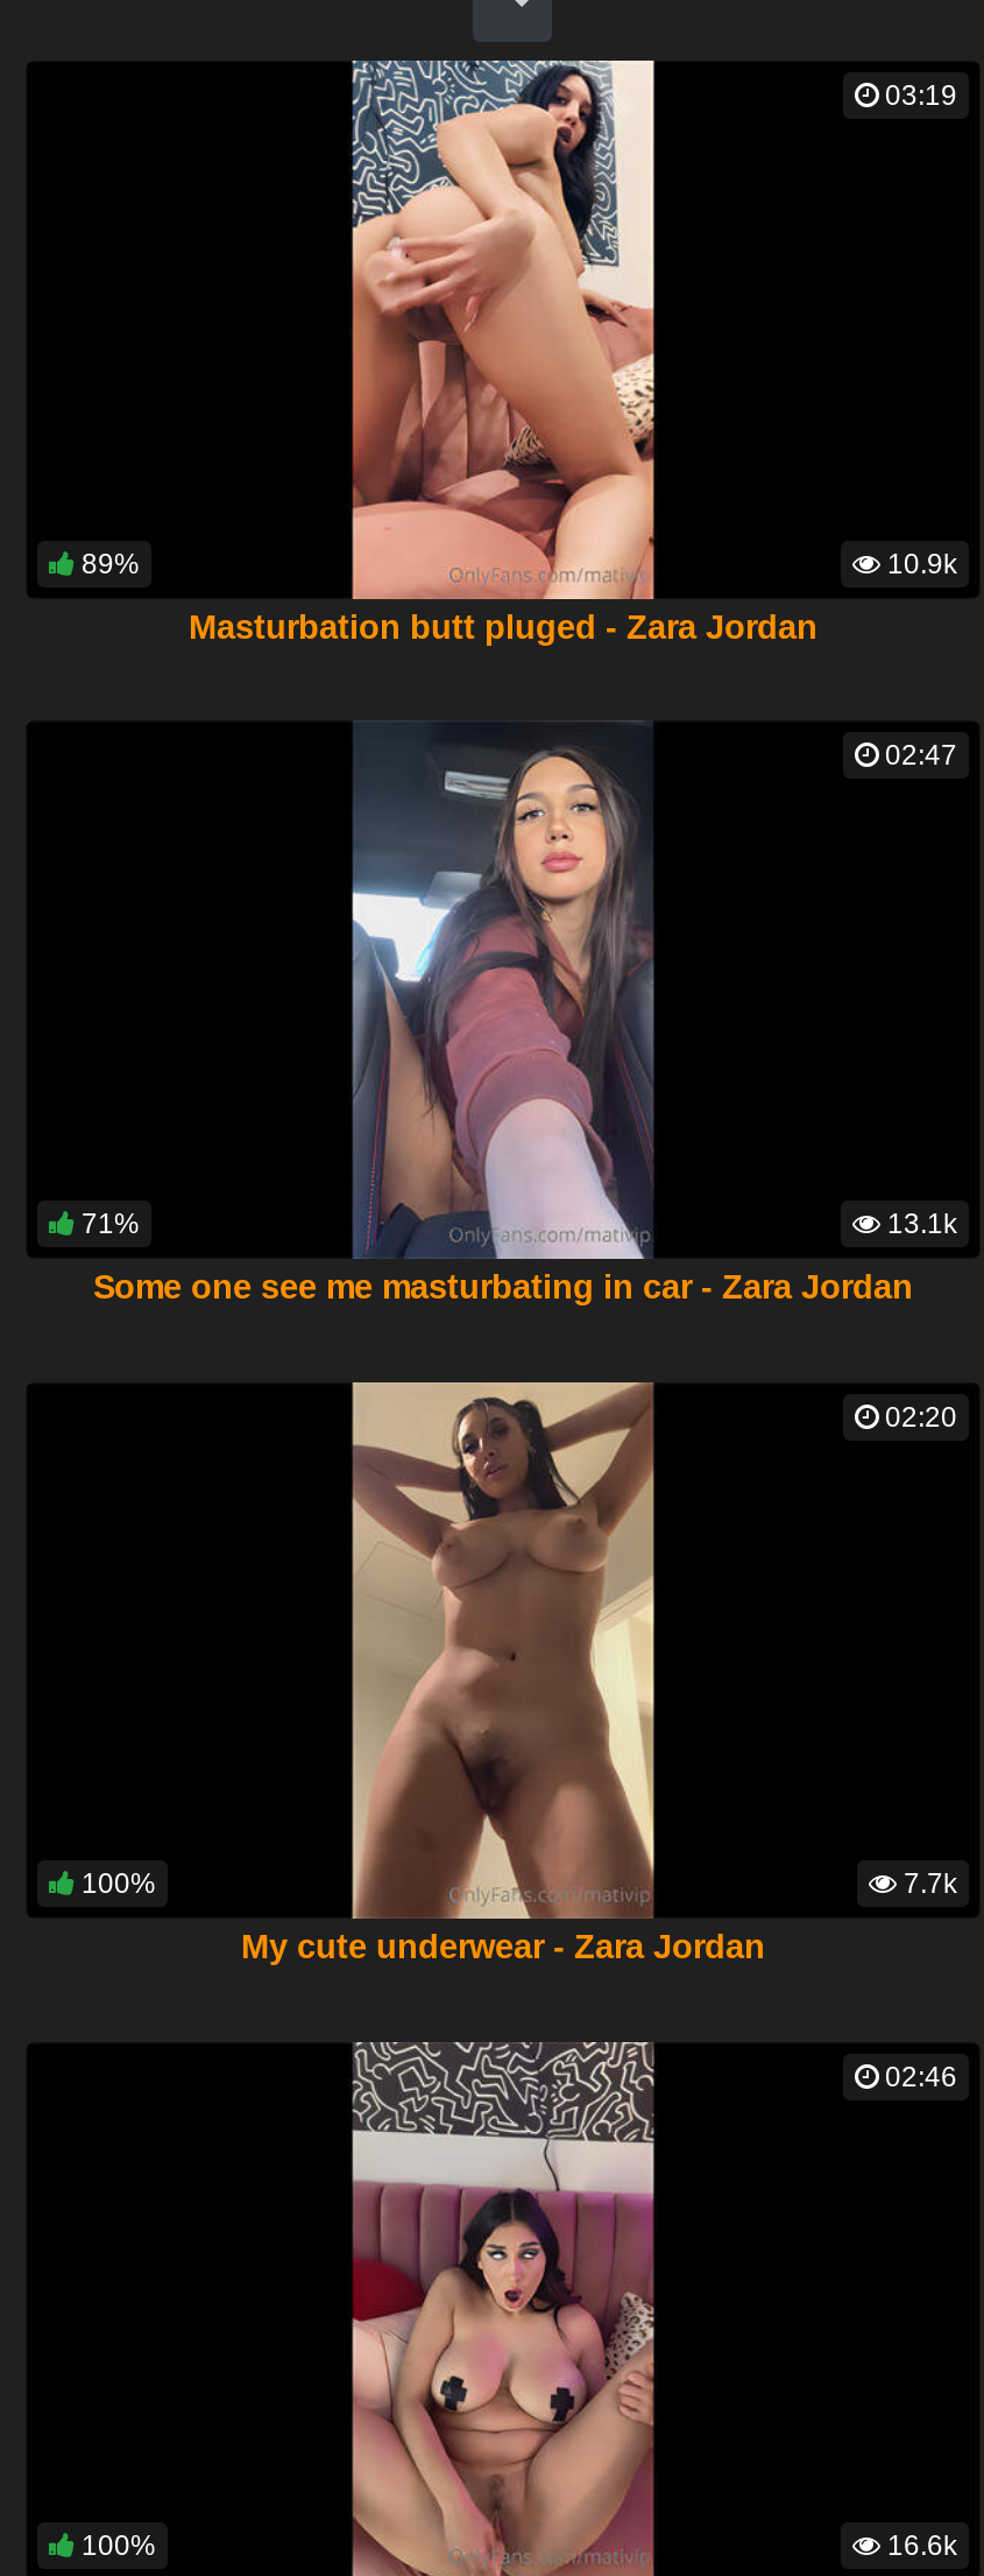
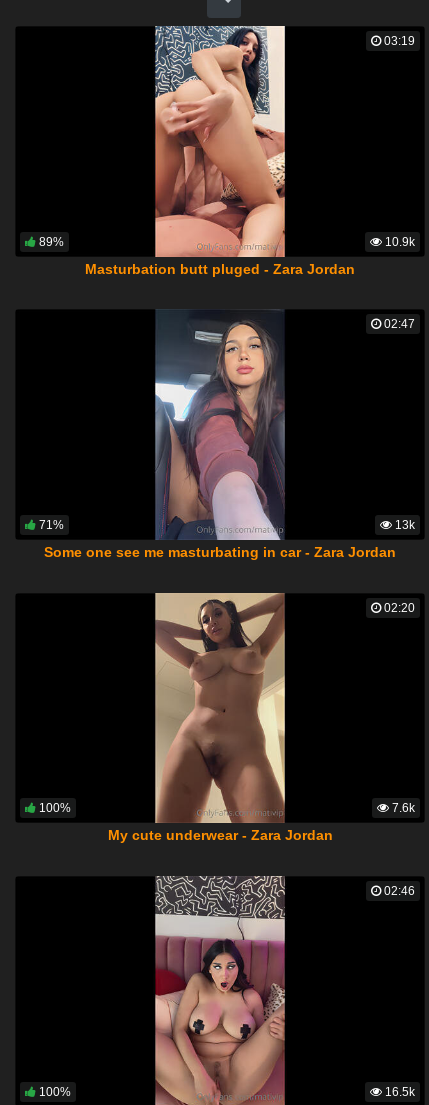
- 13.1k
+ 13k

- 7.7k
+ 7.6k

- 16.6k
+ 16.5k
